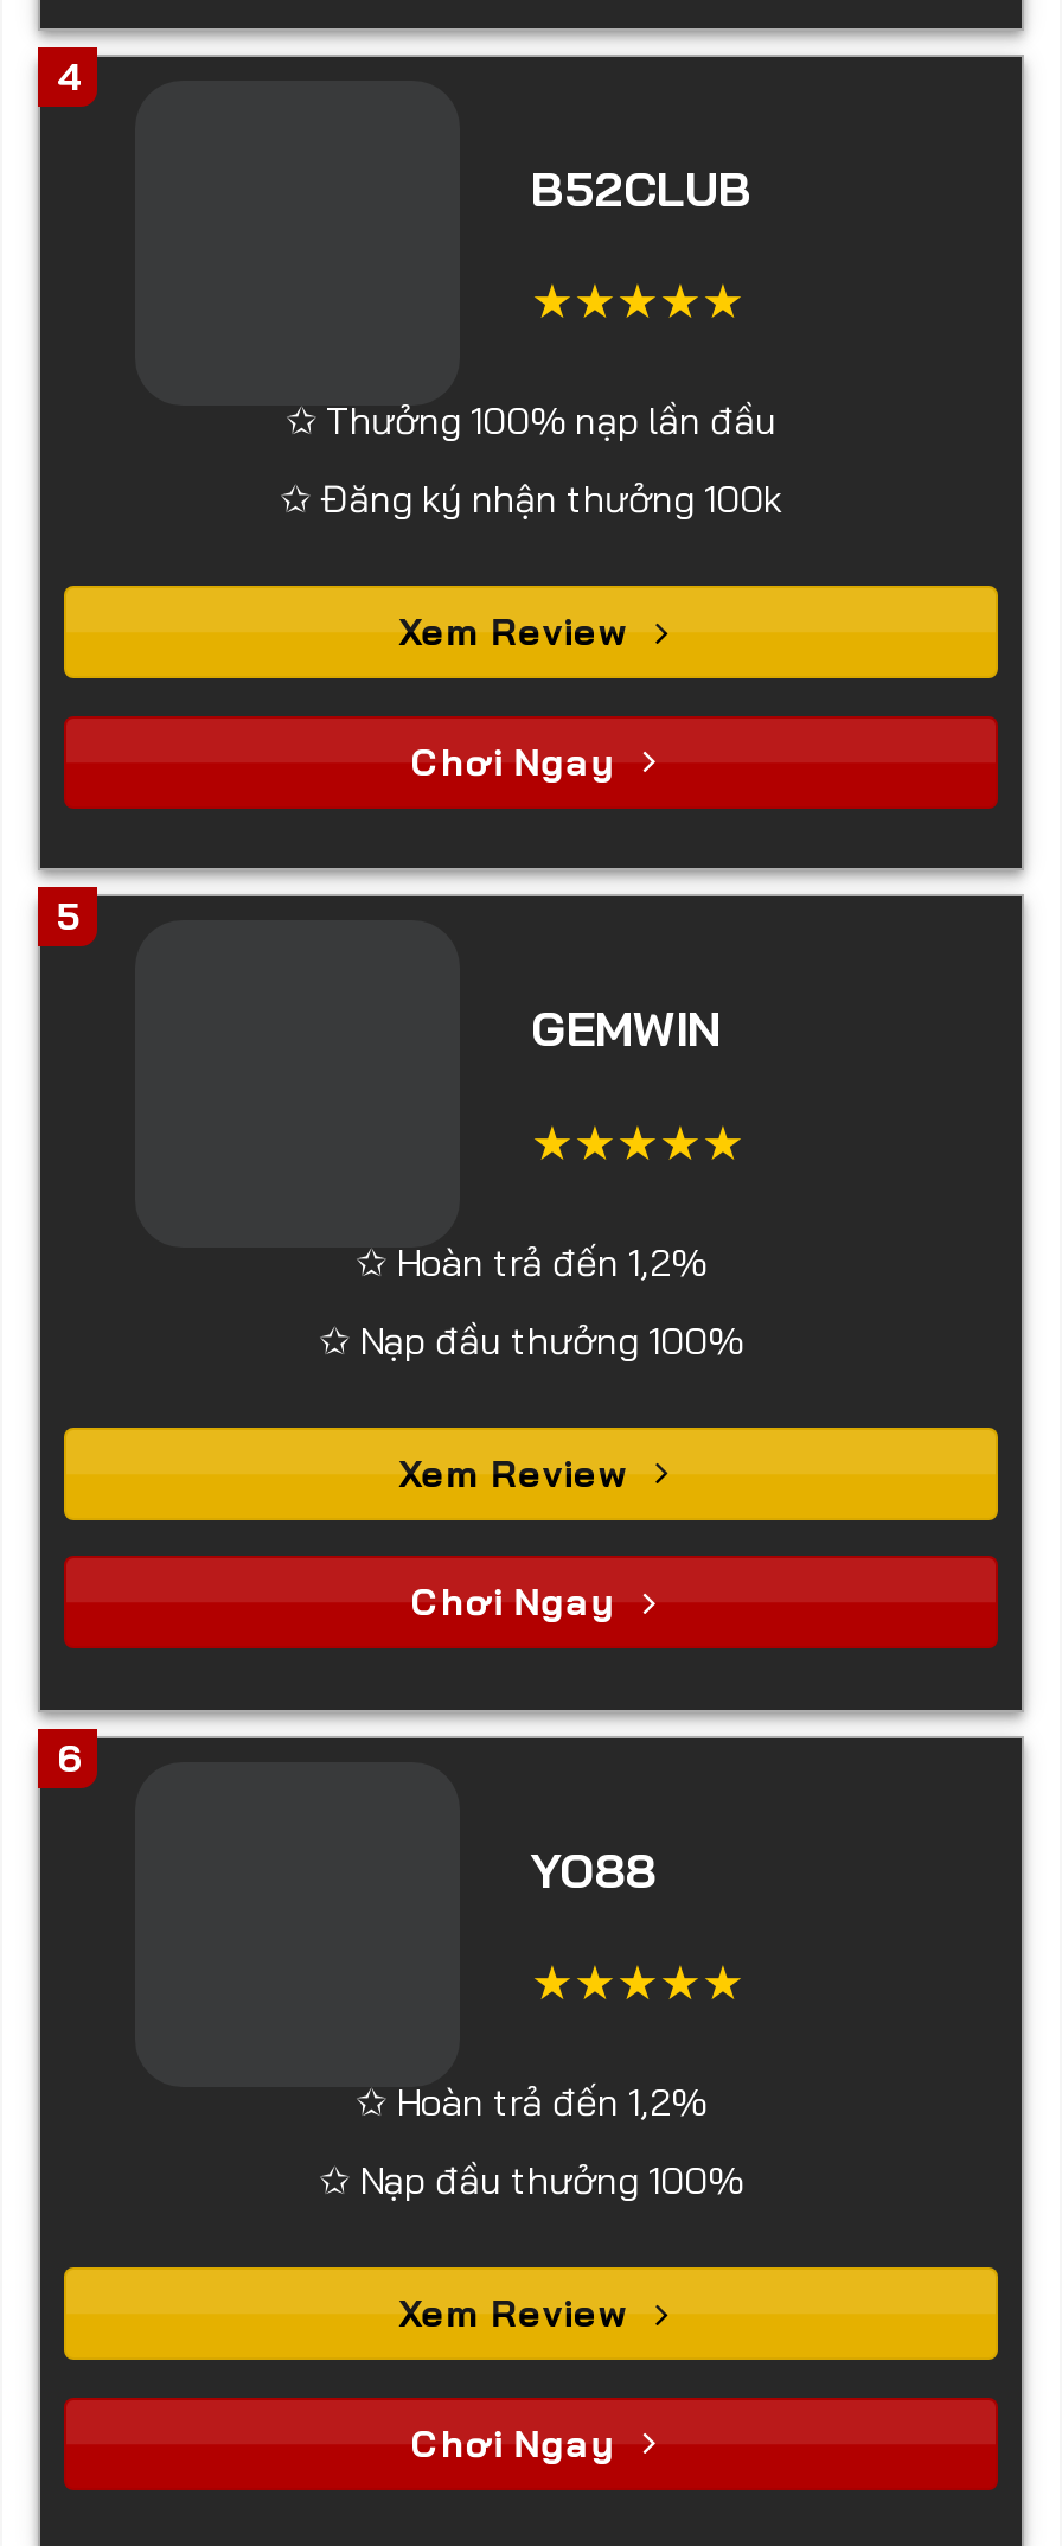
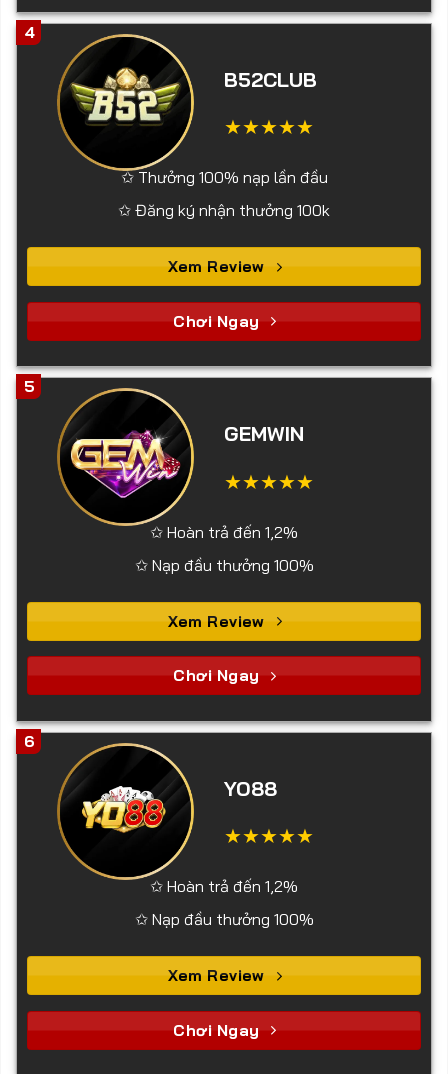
+ [image]

+ [image]

+ [image]
